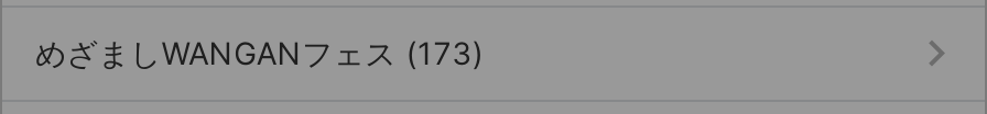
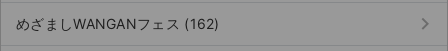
- めざましWANGANフェス (173)
+ めざましWANGANフェス (162)
